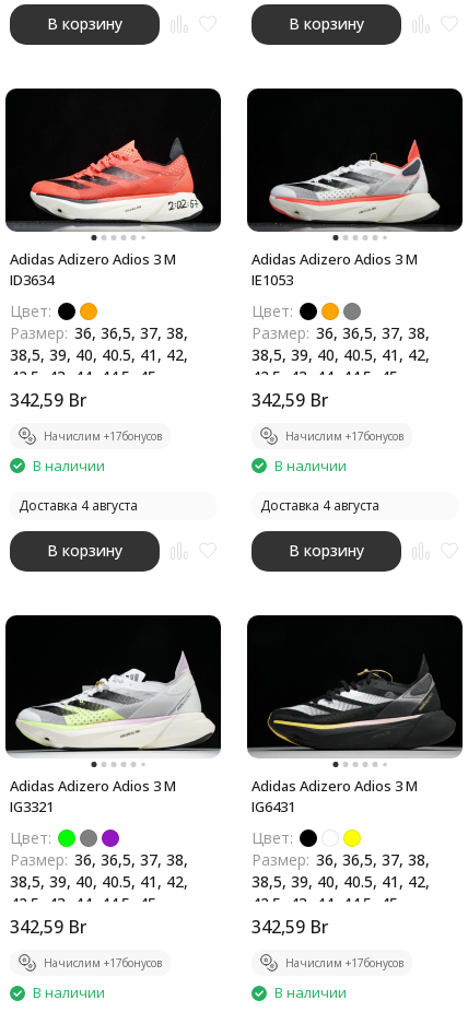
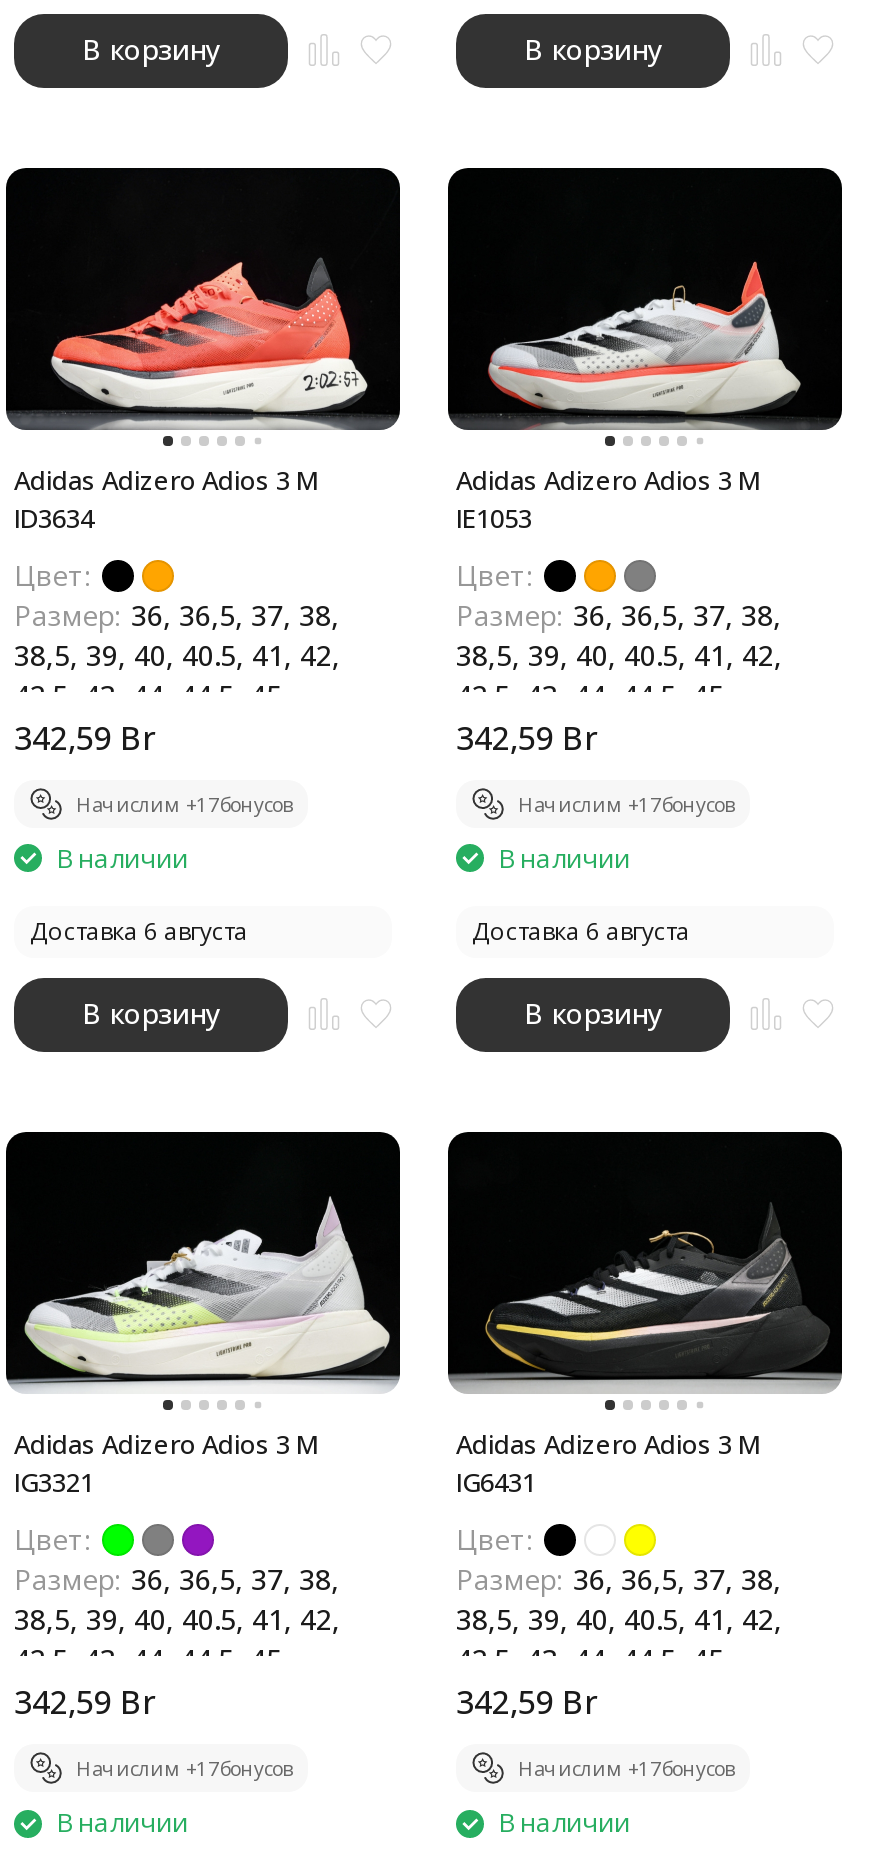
- Доставка 4 августа
+ Доставка 6 августа

- Доставка 4 августа
+ Доставка 6 августа
